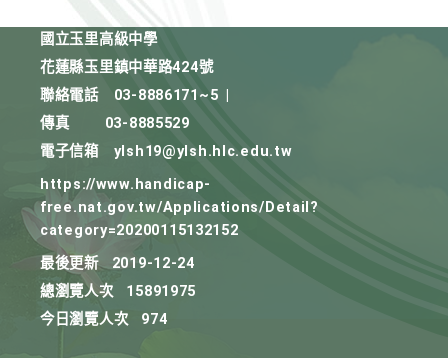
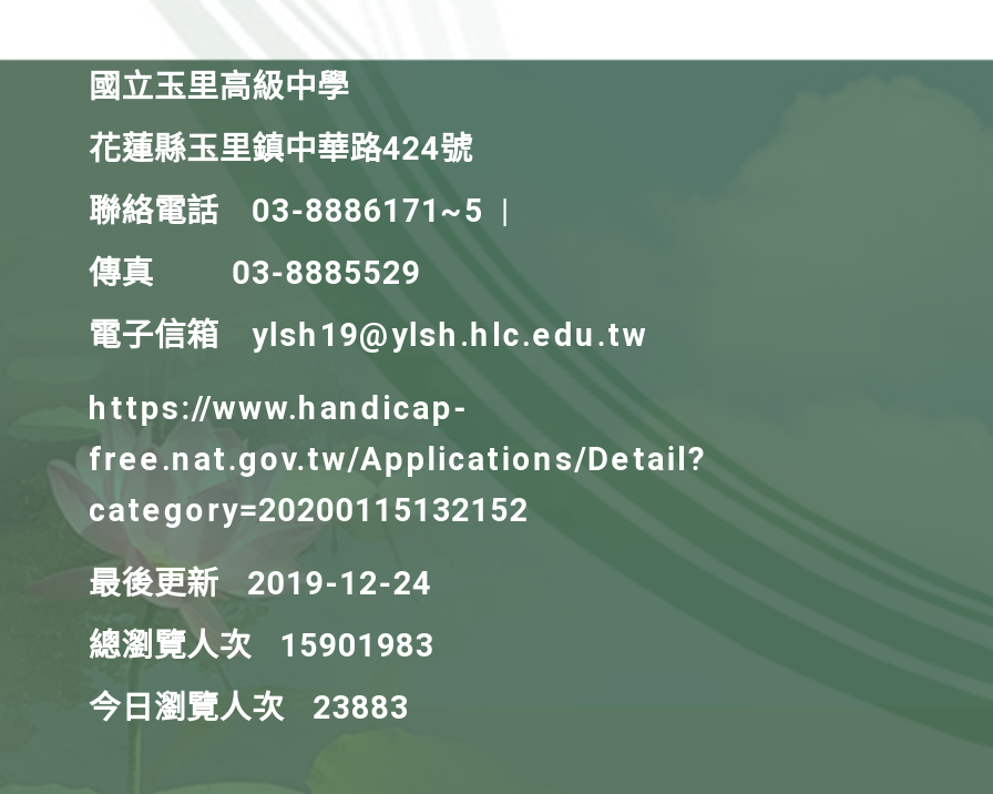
- 總瀏覽人次 15891975
+ 總瀏覽人次 15901983

- 今日瀏覽人次 974
+ 今日瀏覽人次 23883
